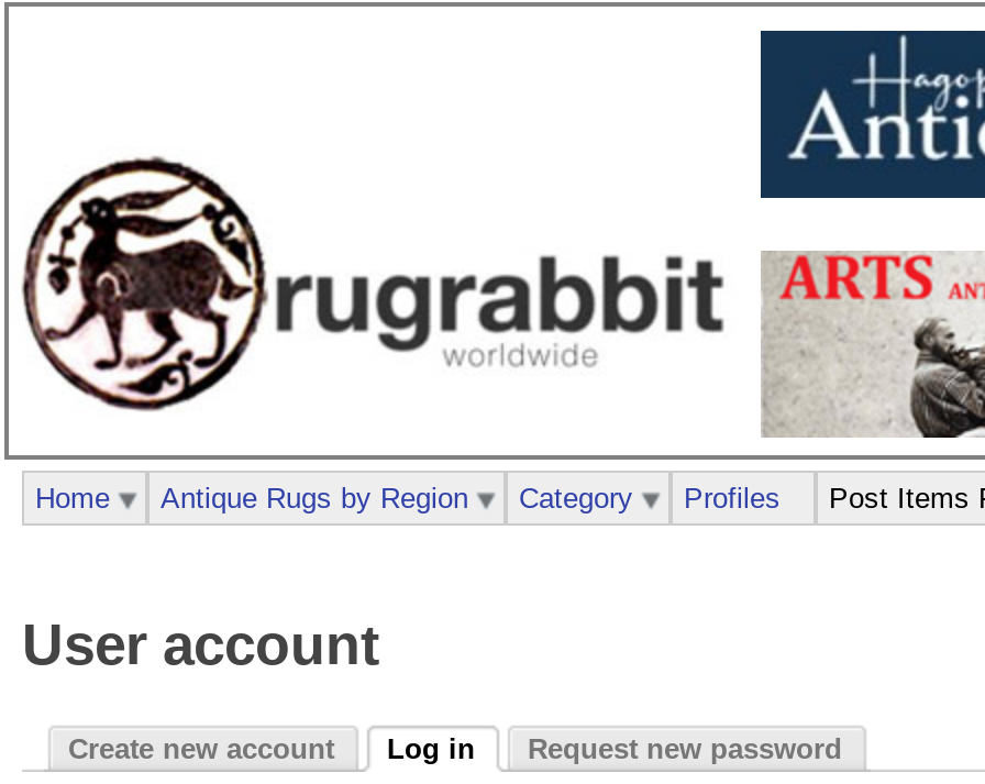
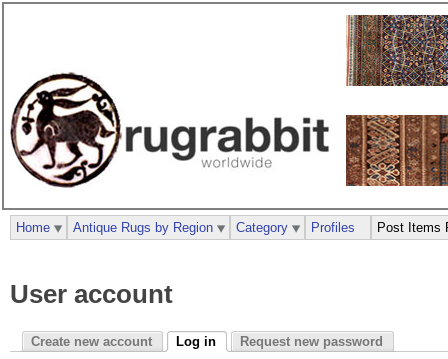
- [image]
+ [image]

- [image]
+ [image]
